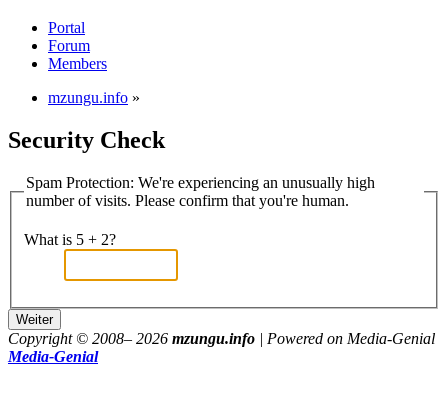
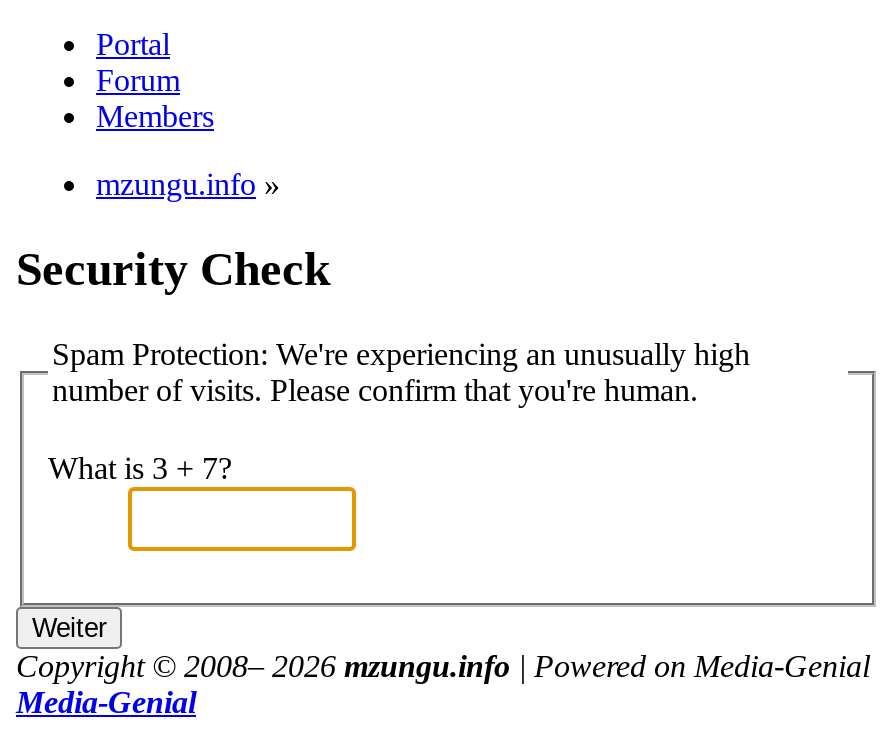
- What is 5 + 2?
+ What is 3 + 7?
